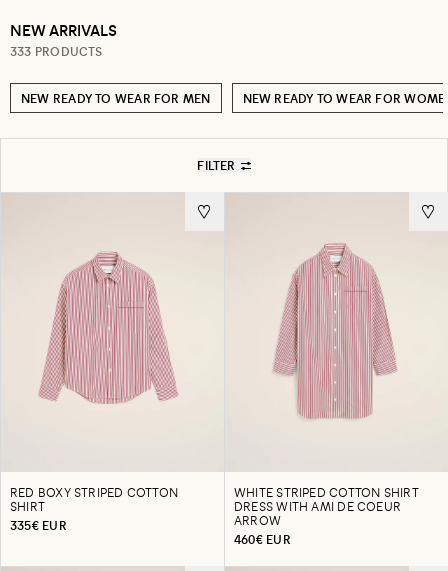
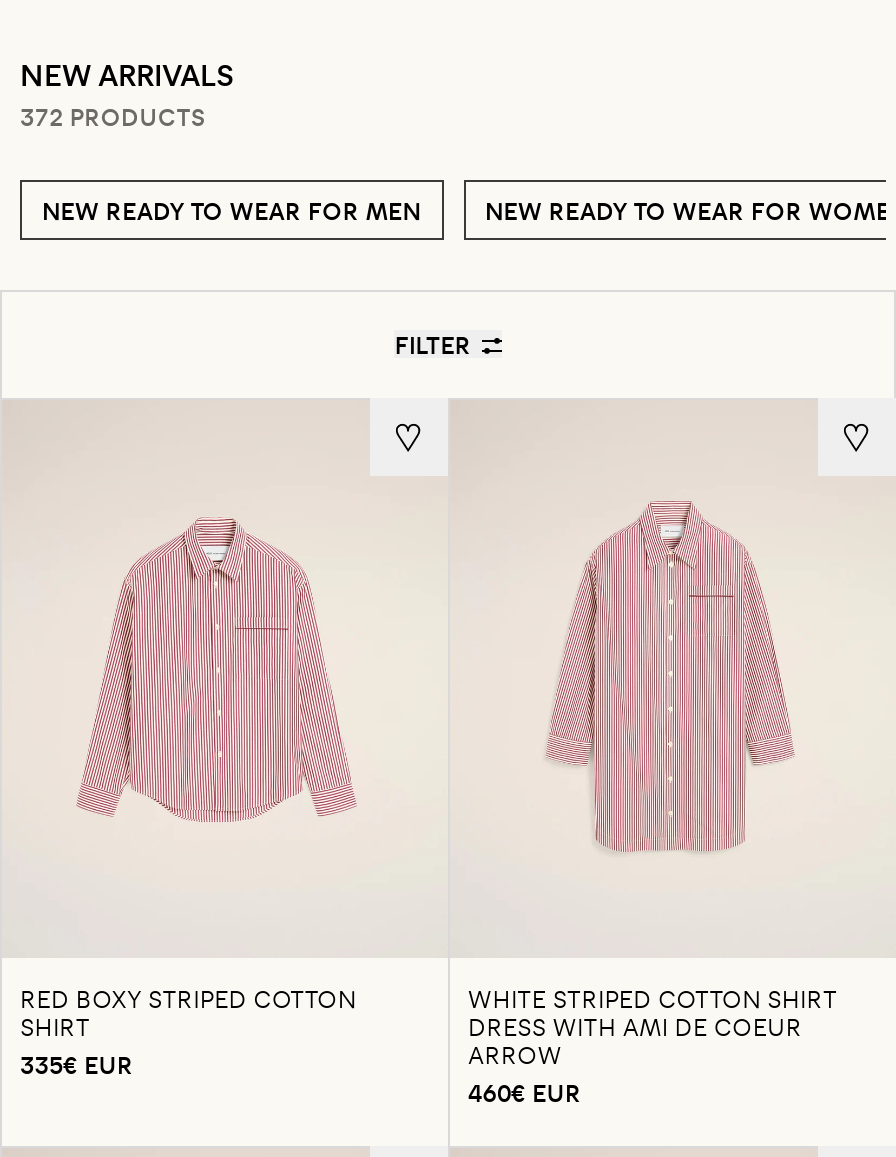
- 333 PRODUCTS
+ 372 PRODUCTS
